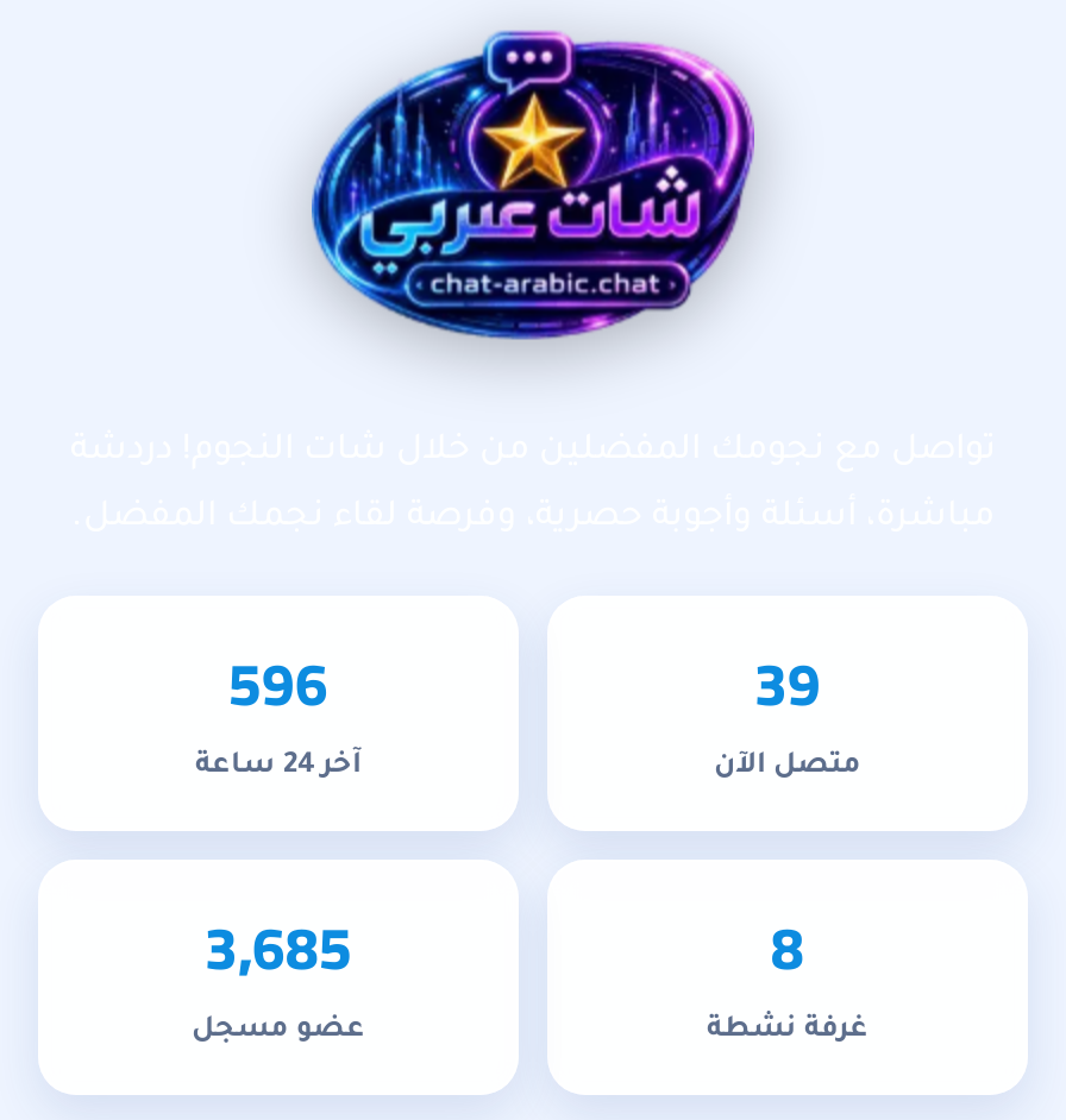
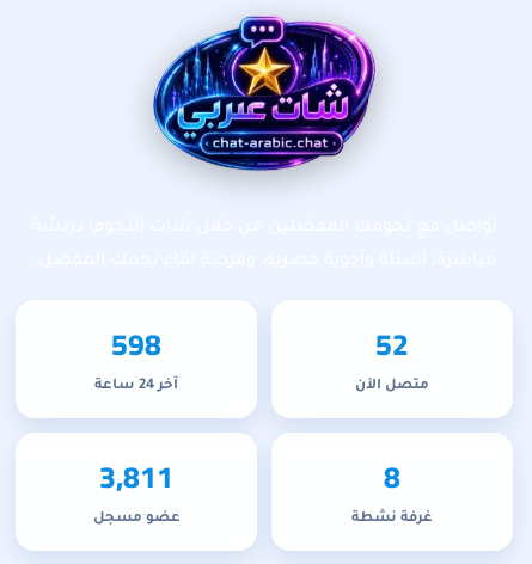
- 596
+ 598

- 39
+ 52

- 3,685
+ 3,811
